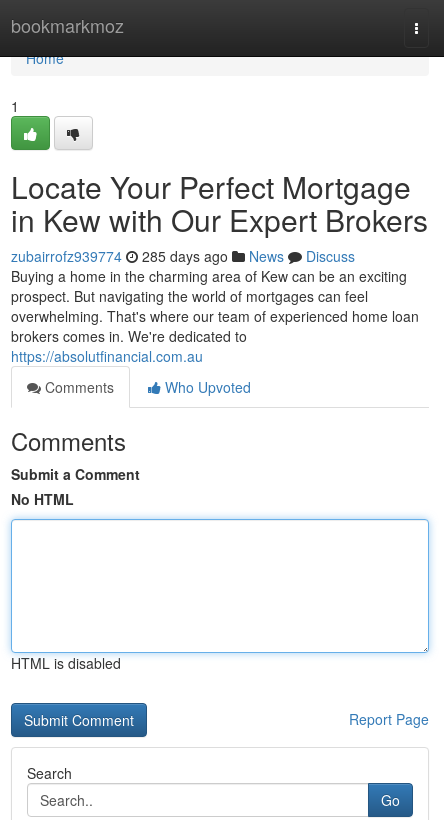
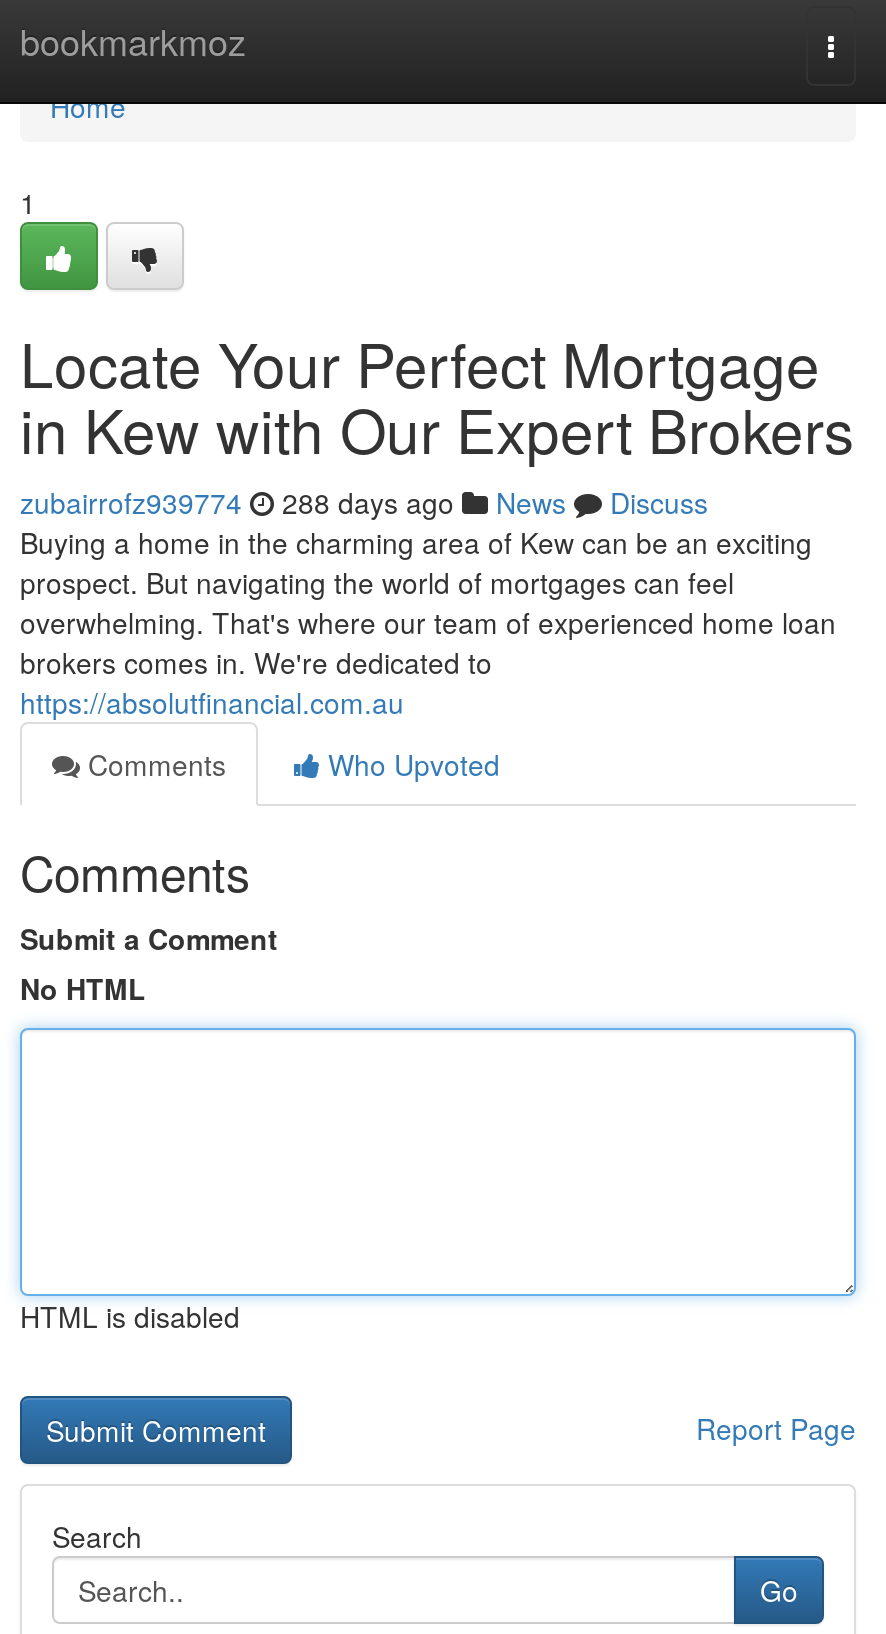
- zubairrofz939774 285 days ago News Discuss
+ zubairrofz939774 288 days ago News Discuss
